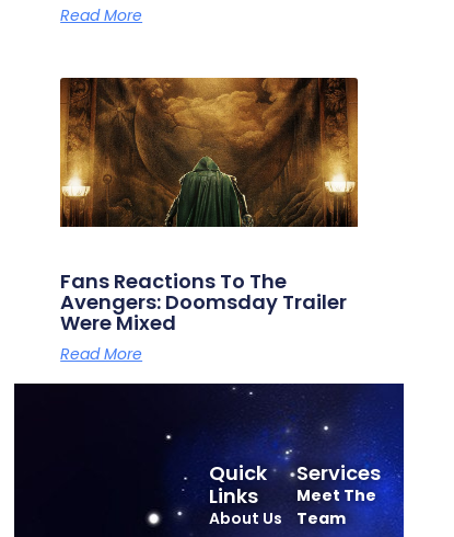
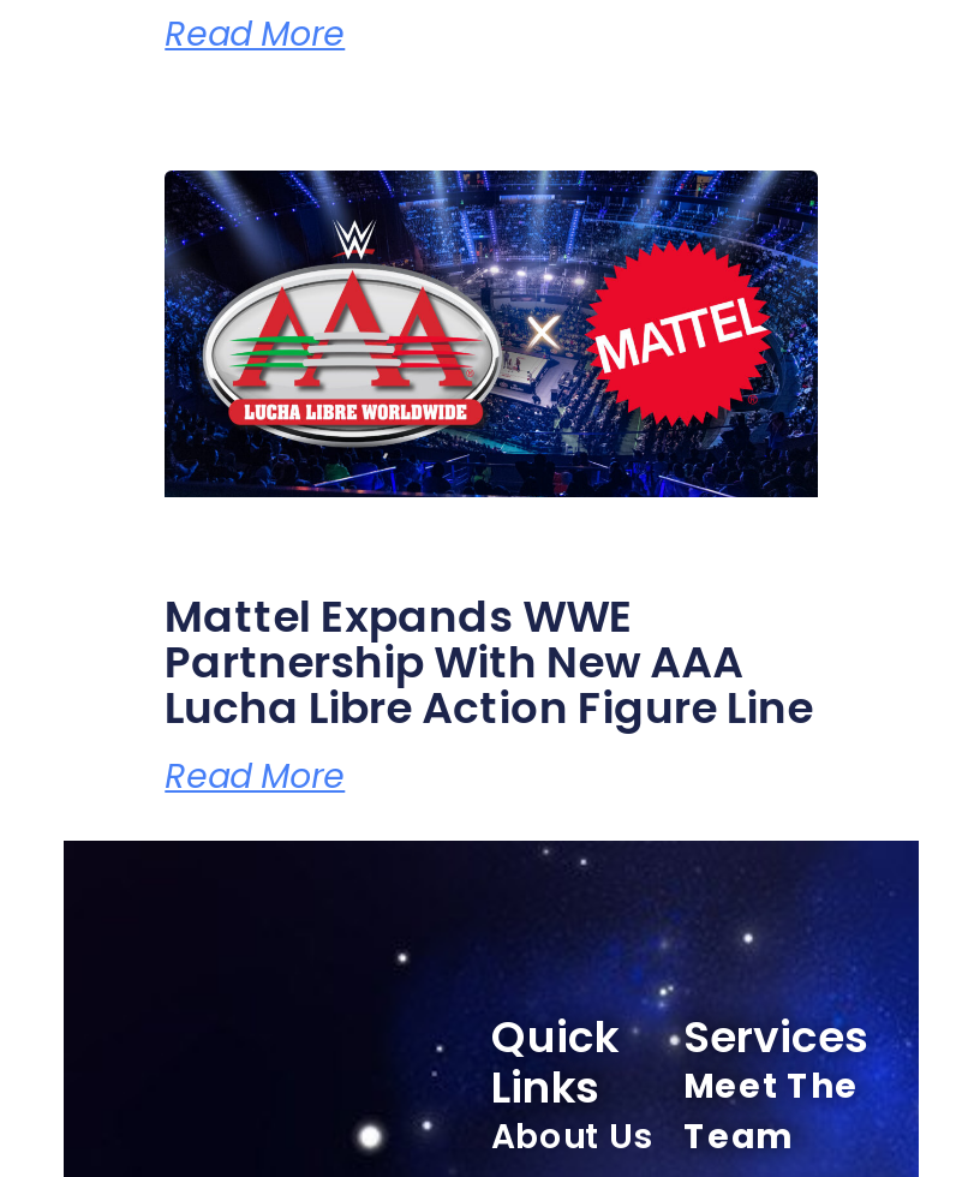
- [image]
- Fans Reactions To The
- Avengers: Doomsday Trailer
- Were Mixed
+ [image]
+ Mattel Expands WWE
+ Partnership With New AAA
+ Lucha Libre Action Figure Line
